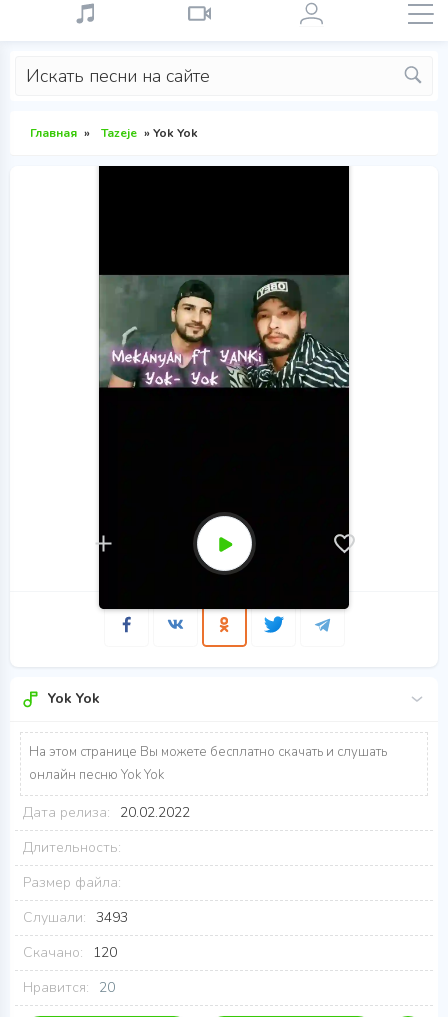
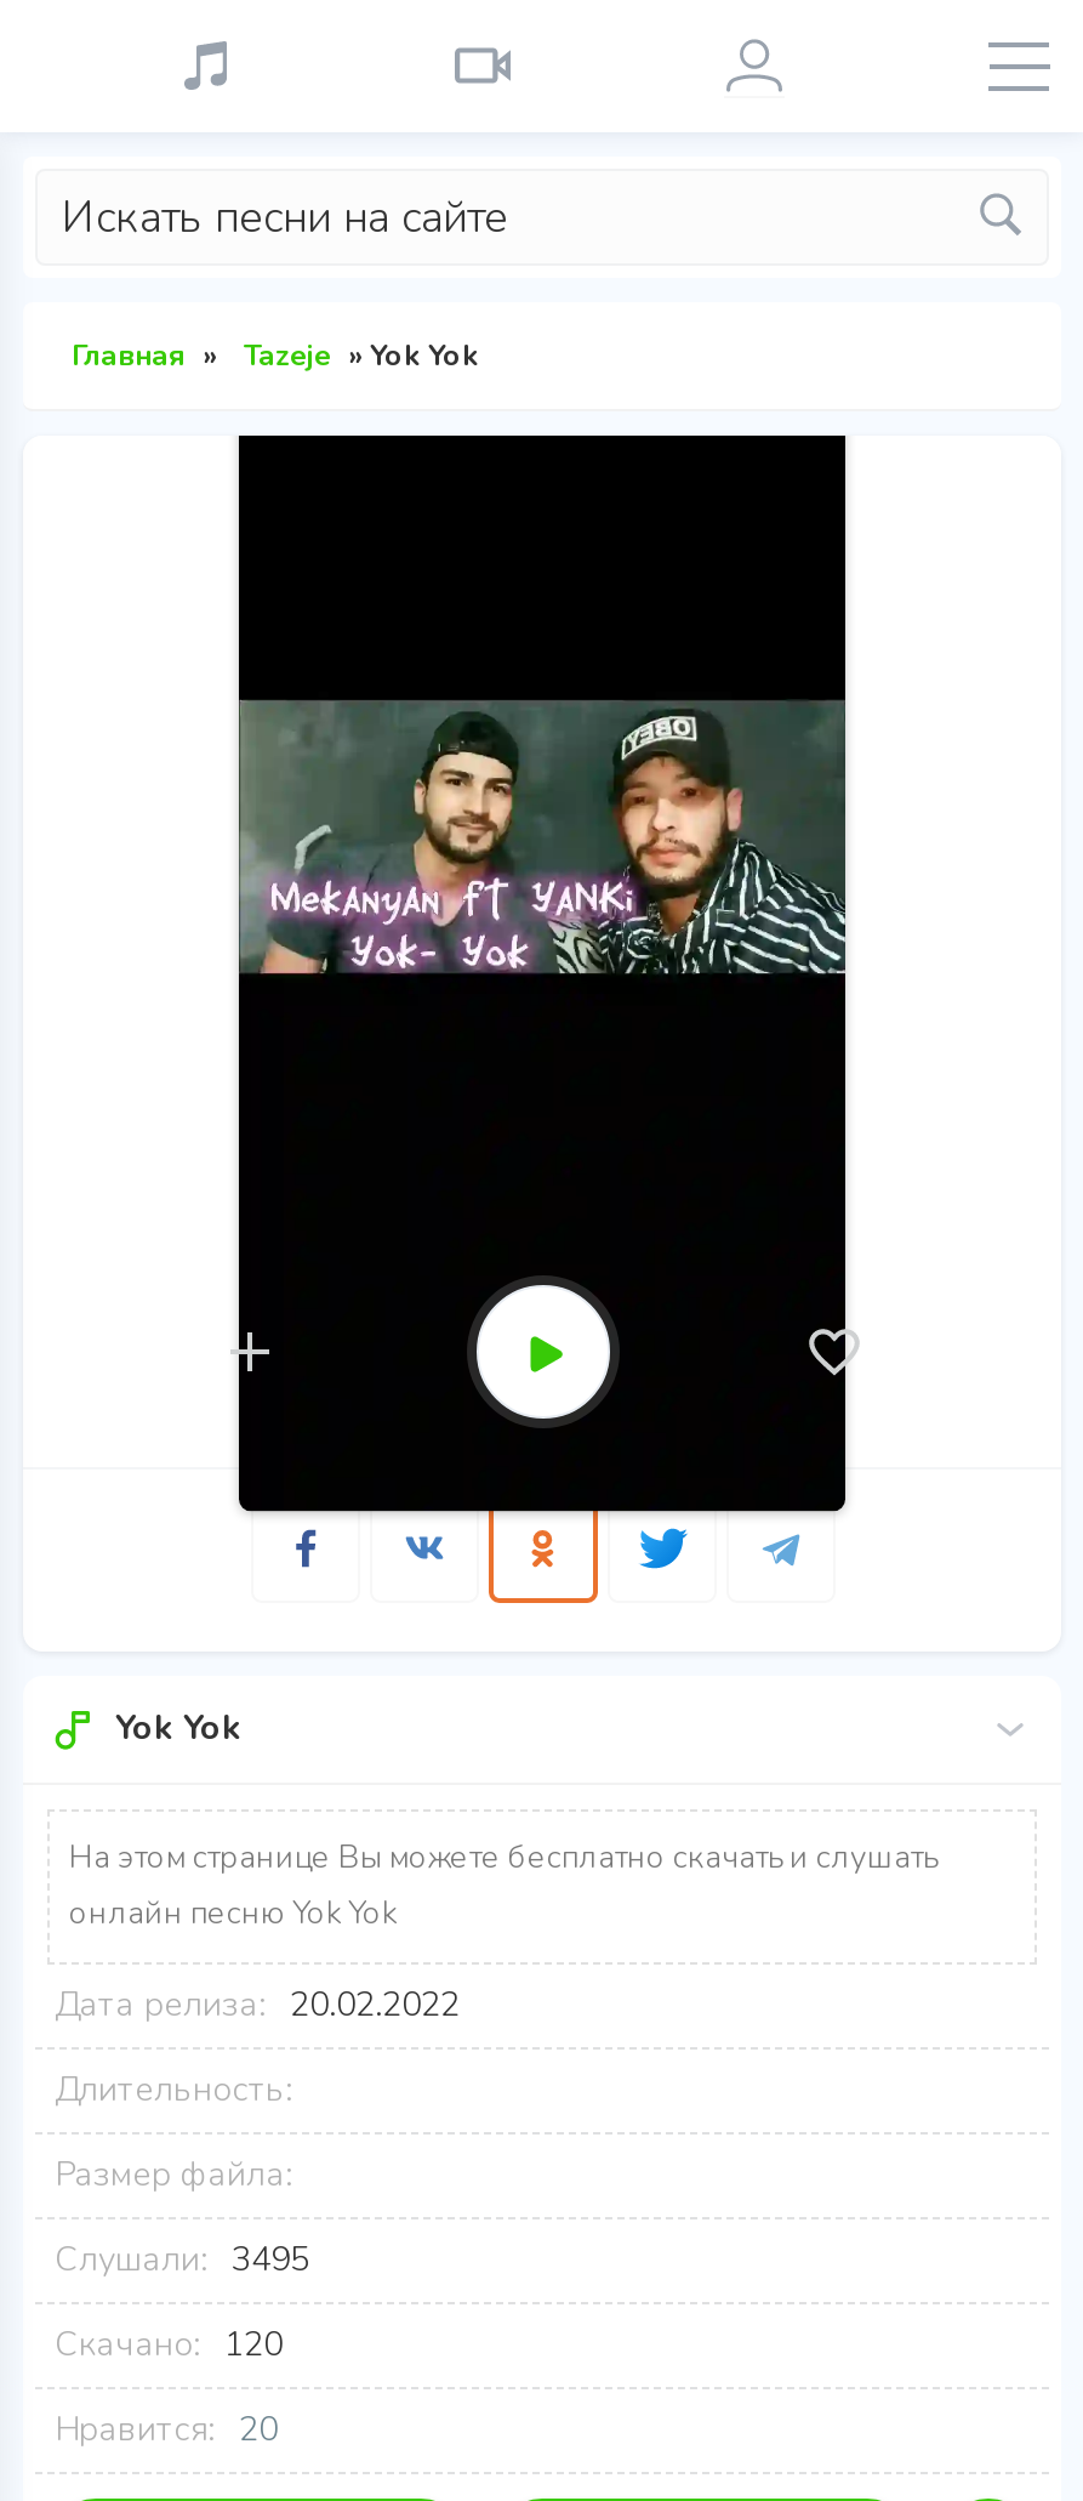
- Слушали: 3493
+ Слушали: 3495
